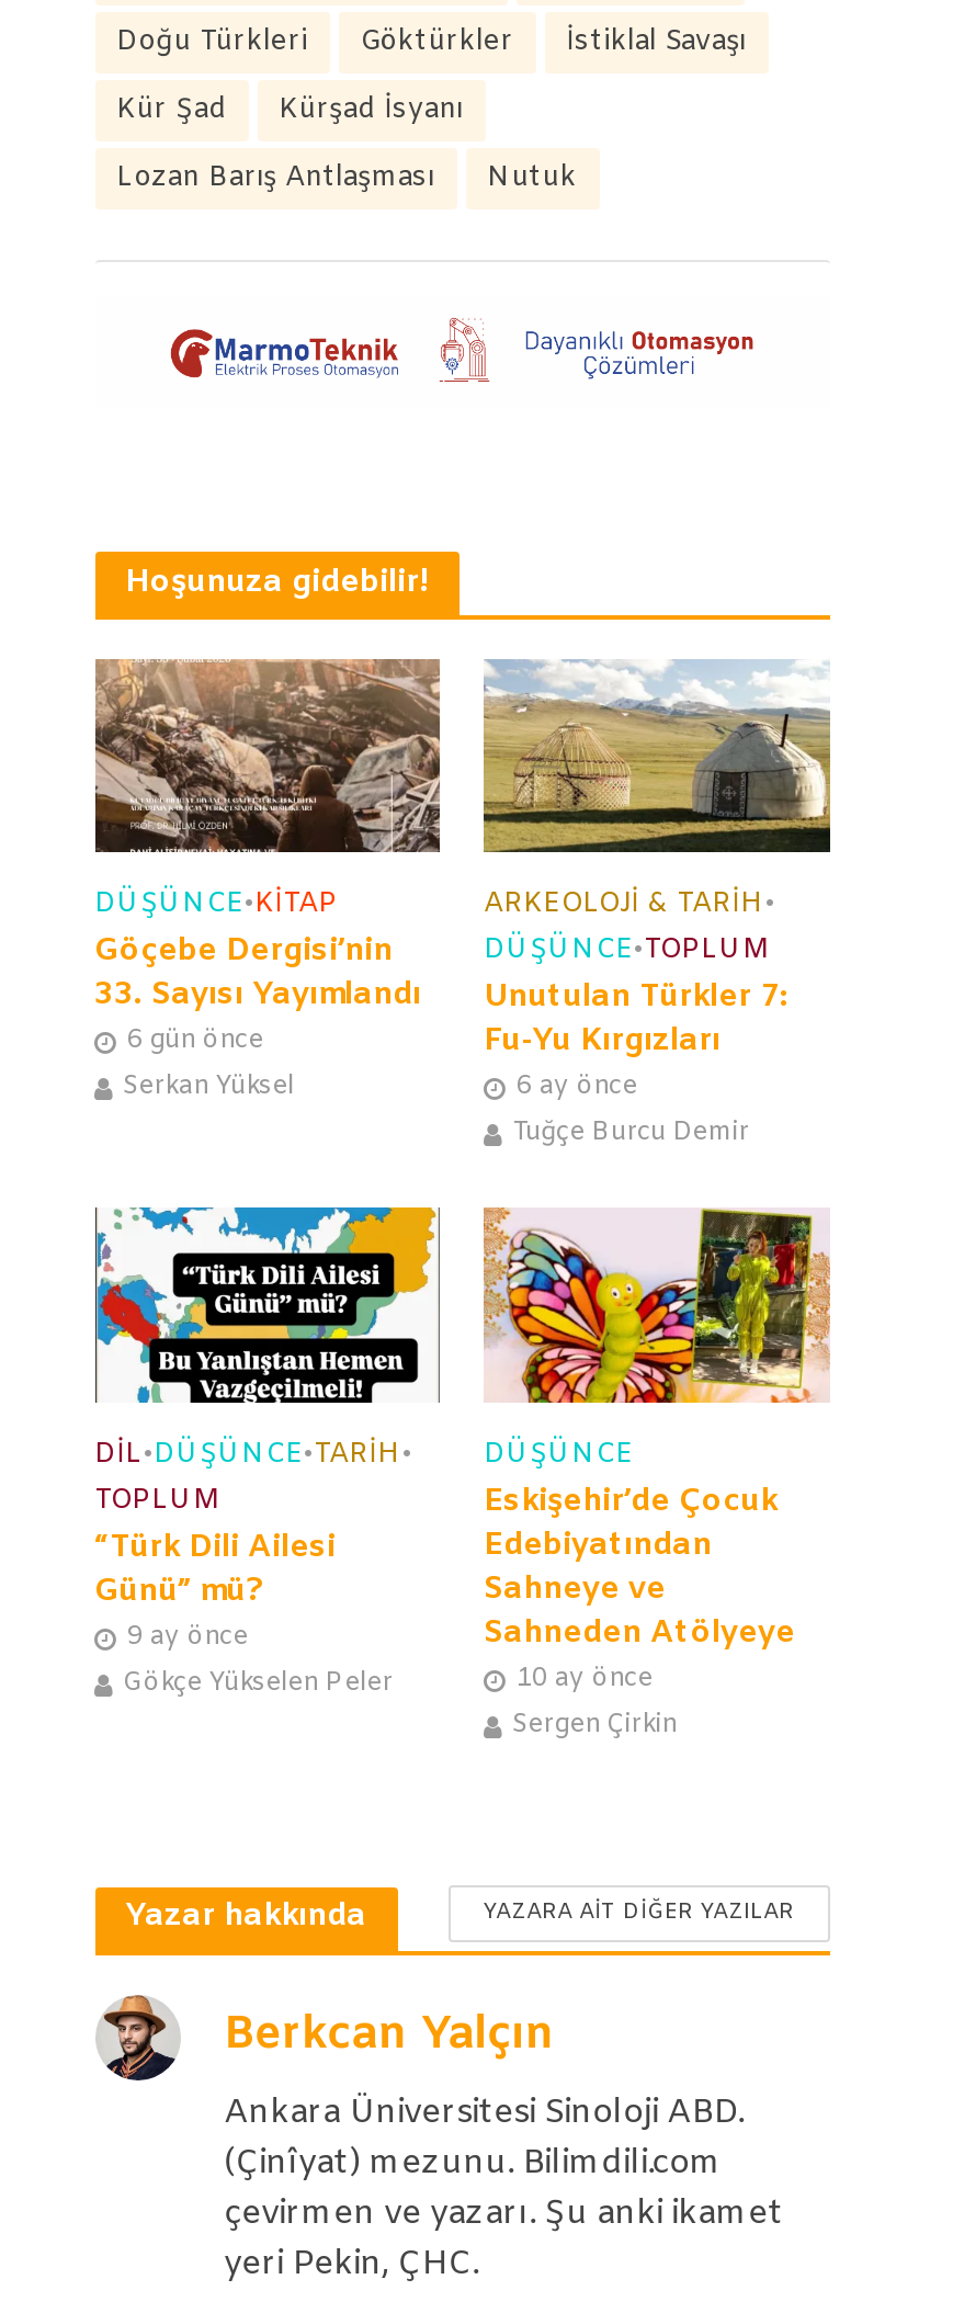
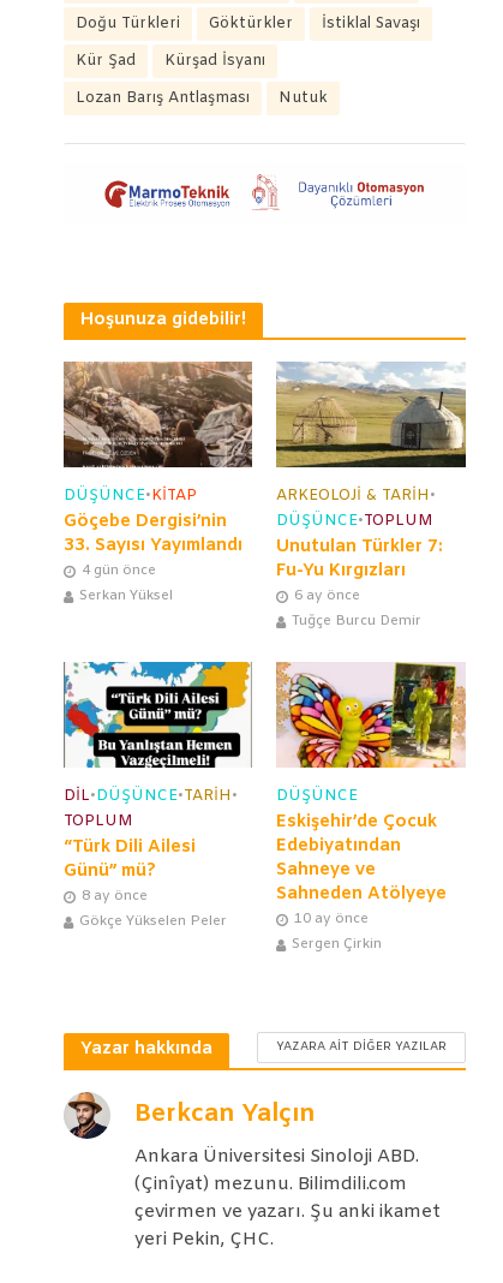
- 6 gün önce
+ 4 gün önce

- 9 ay önce
+ 8 ay önce
